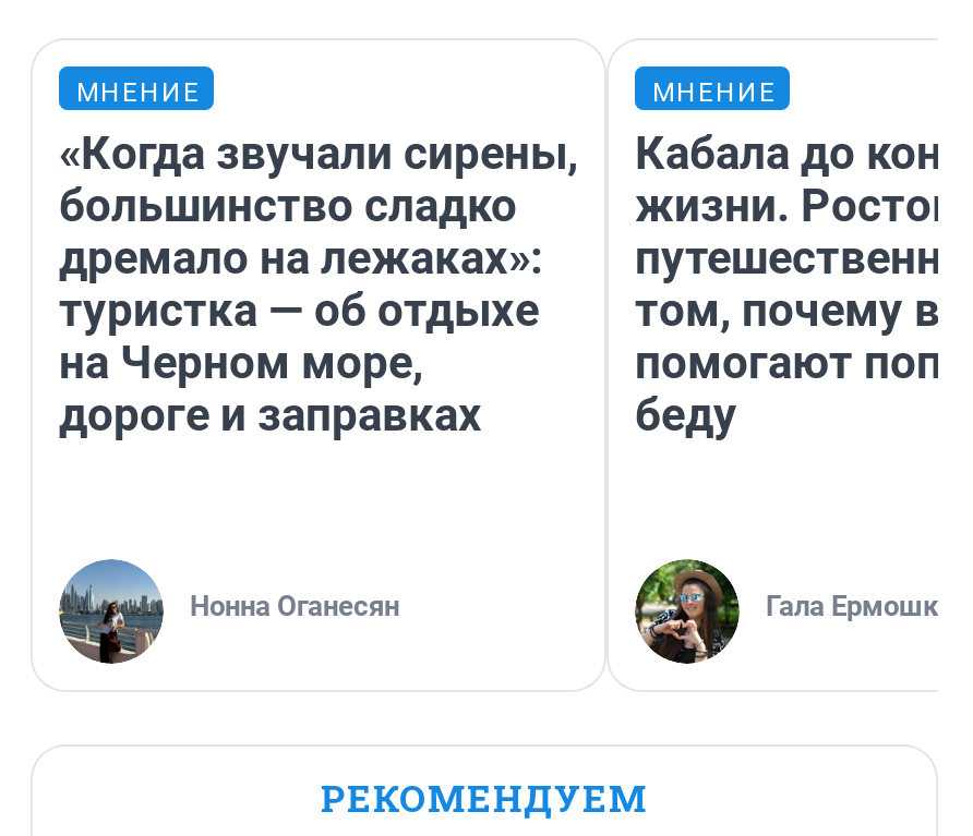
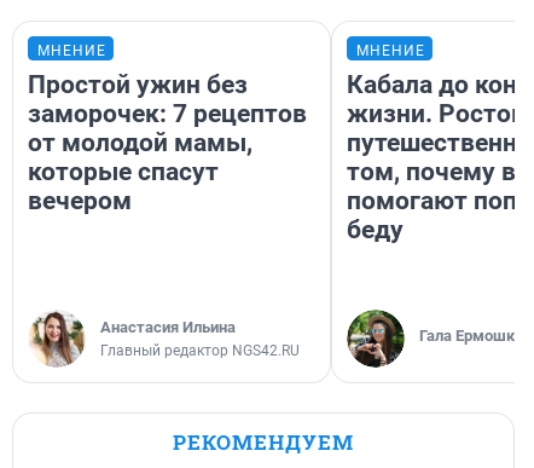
- «Когда звучали сирены,
- большинство сладко
- дремало на лежаках»:
- туристка — об отдыхе
- на Черном море,
- дороге и заправках
+ Простой ужин без
+ заморочек: 7 рецептов
+ от молодой мамы,
+ которые спасут
+ вечером

- [image]
- Нонна Оганесян
+ [image]
+ Анастасия Ильина
+ Главный редактор NGS42.RU
